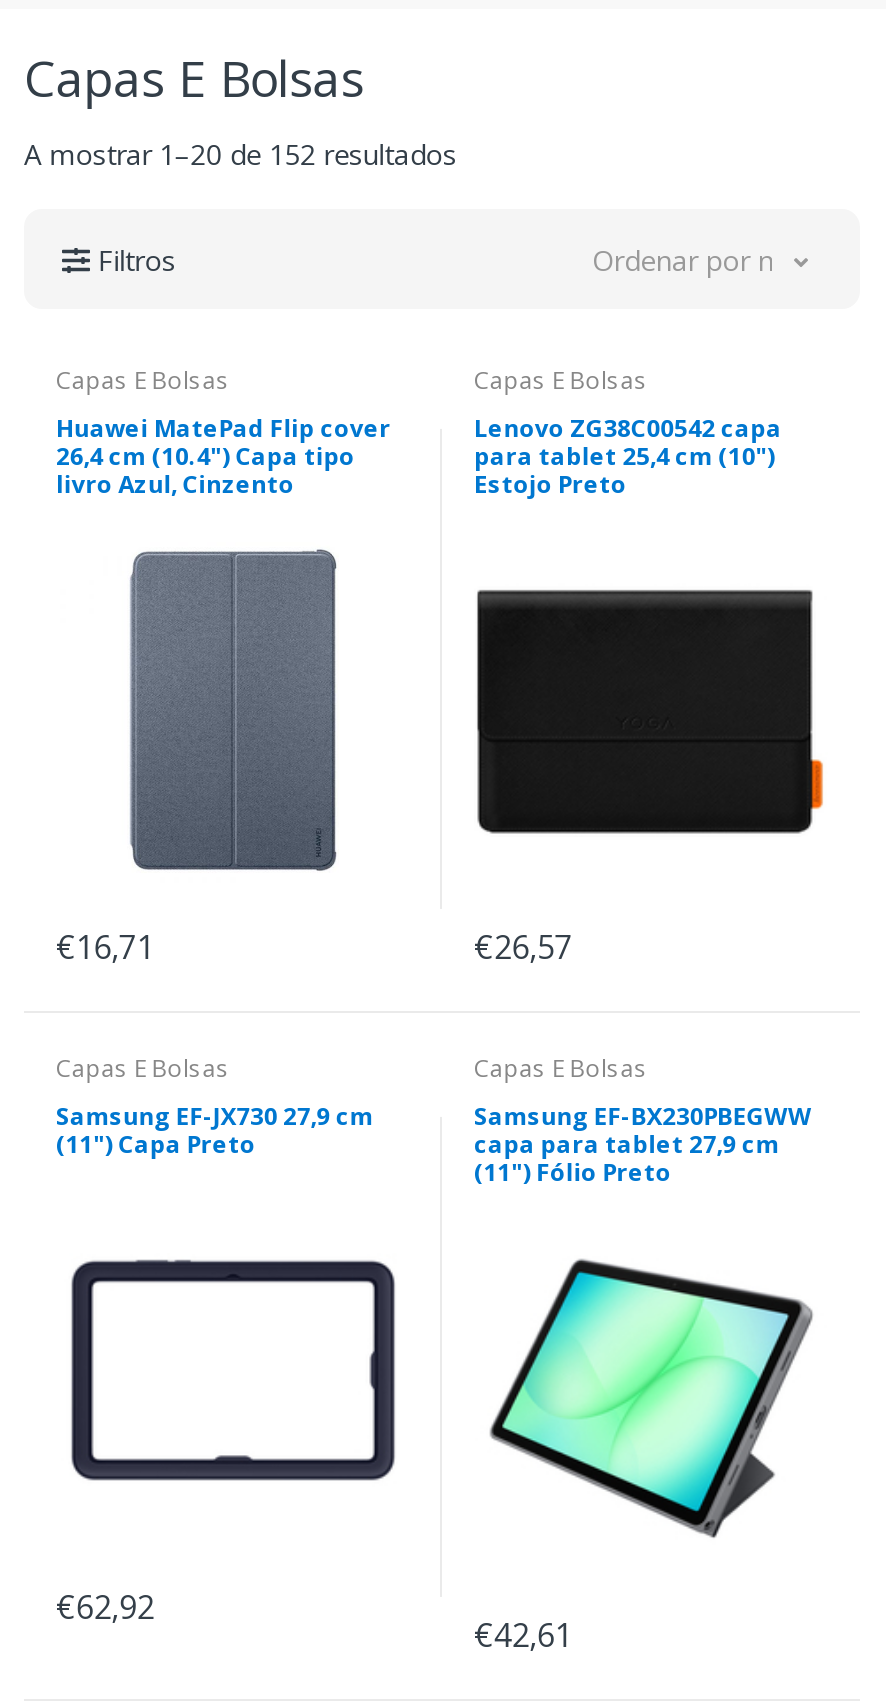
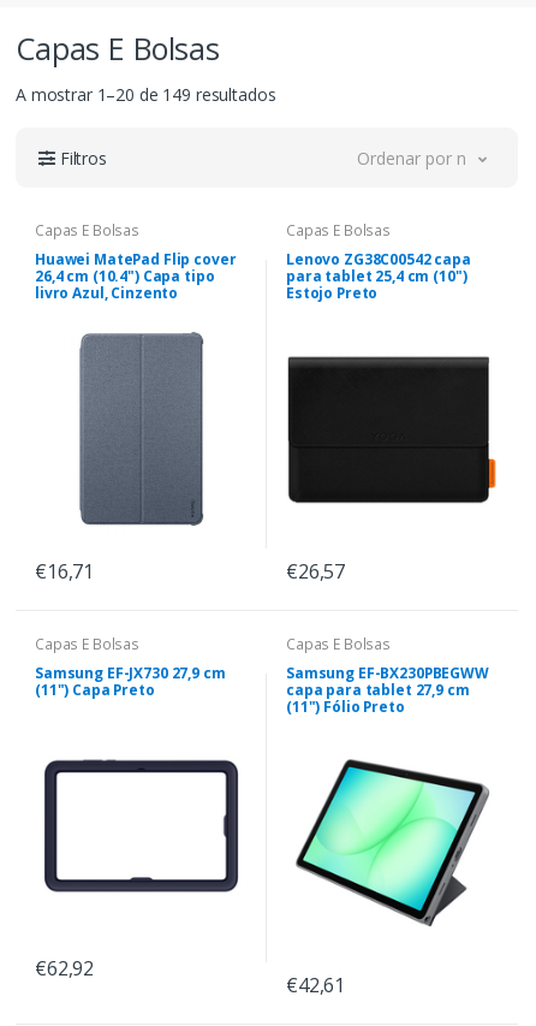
- A mostrar 1–20 de 152 resultados
+ A mostrar 1–20 de 149 resultados
